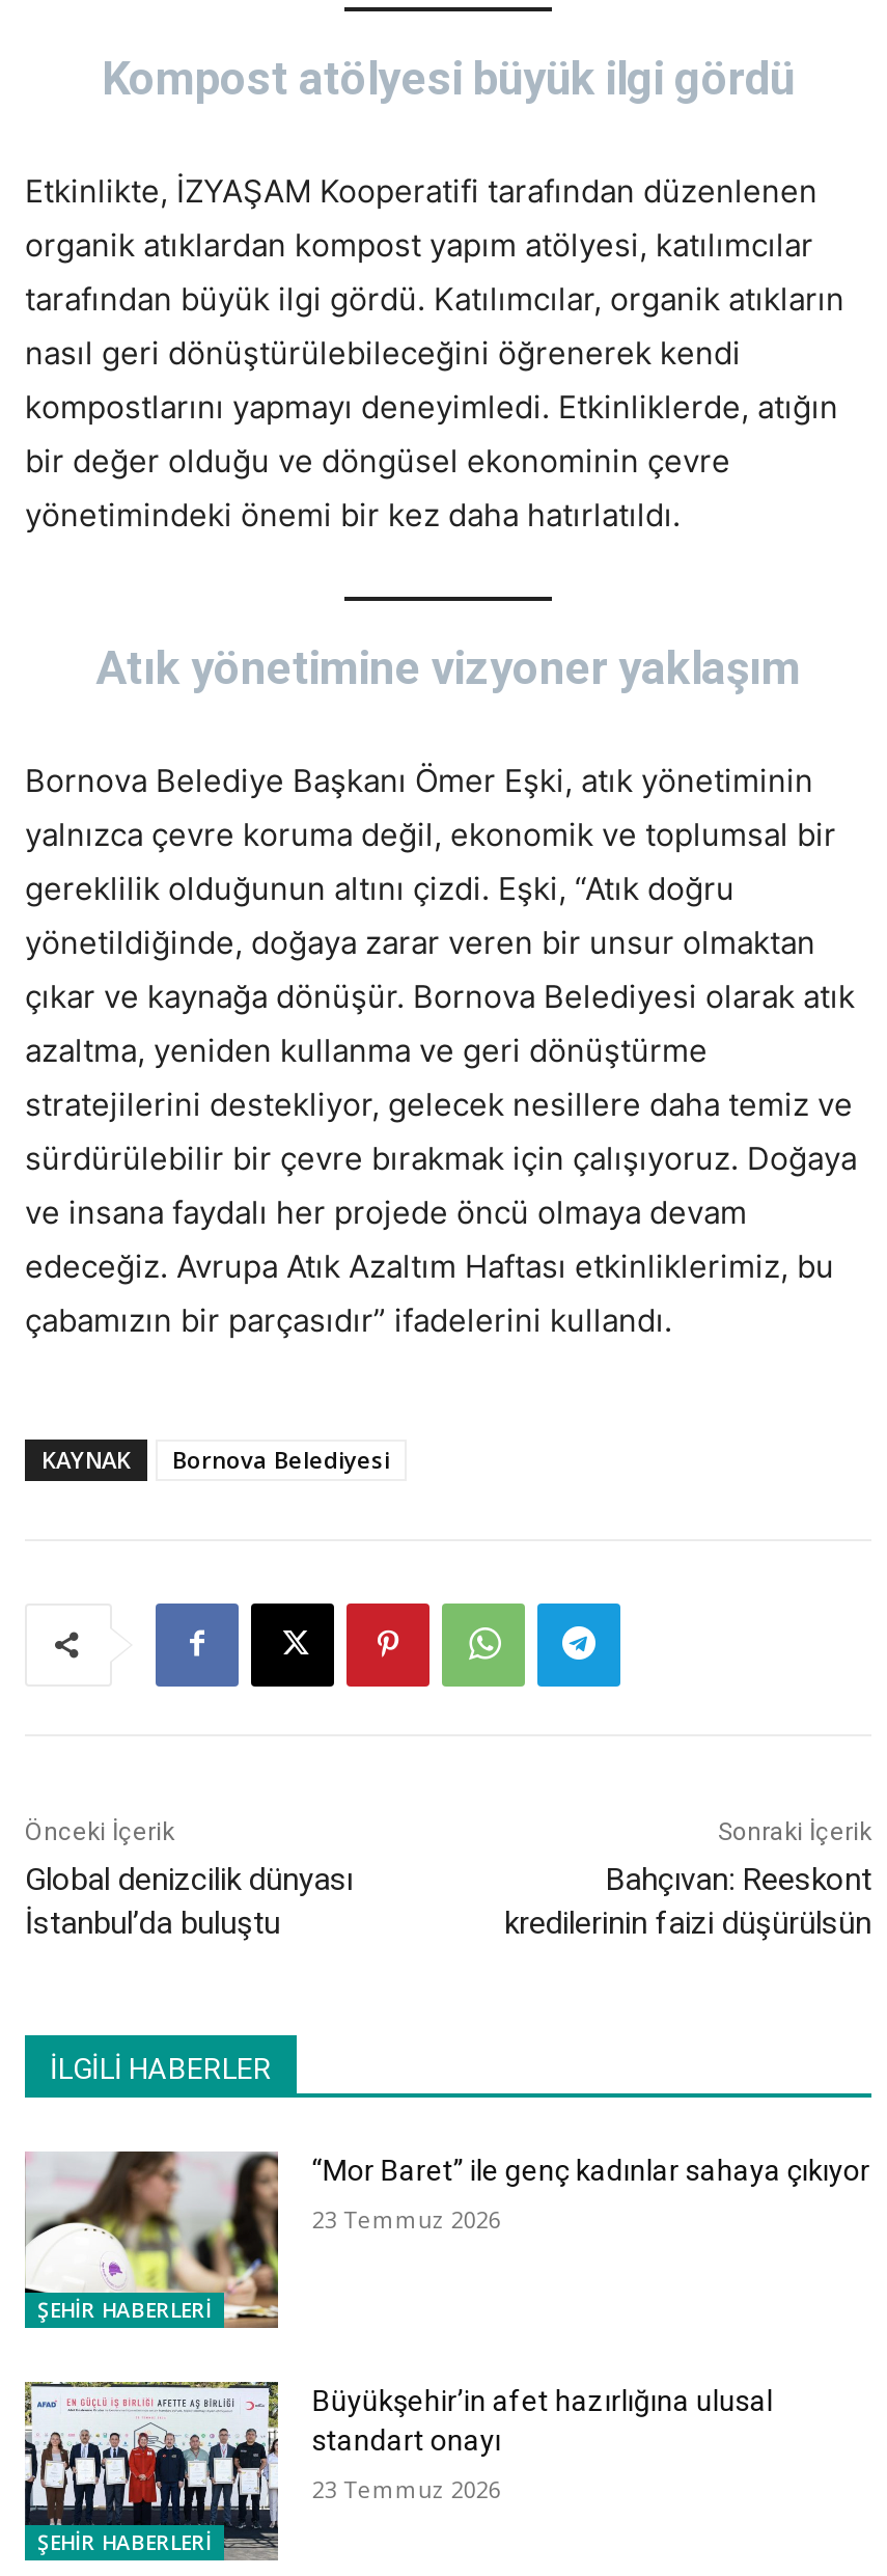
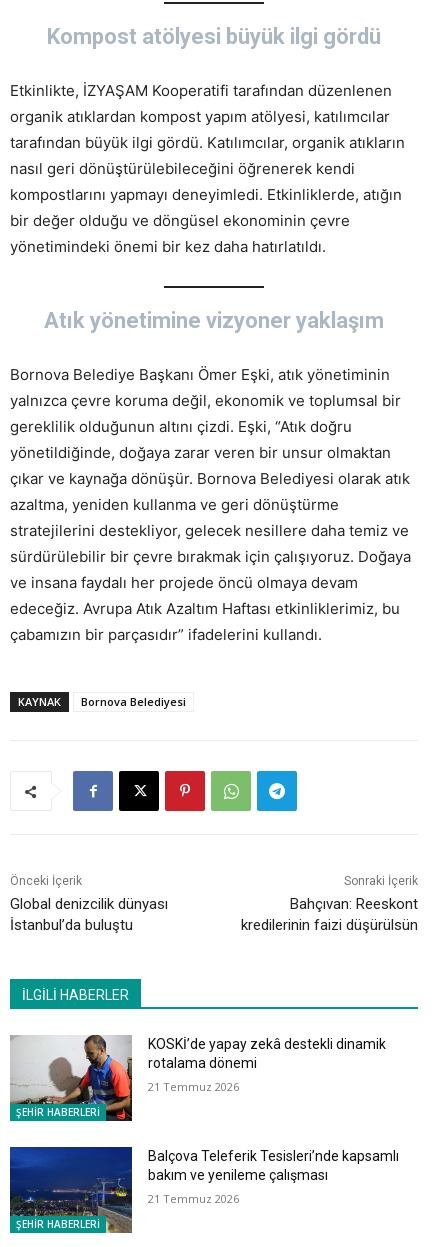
- [image]
- “Mor Baret” ile genç kadınlar sahaya çıkıyor
+ [image]
+ KOSKİ’de yapay zekâ destekli dinamik
+ rotalama dönemi

- 23 Temmuz 2026
+ 21 Temmuz 2026

- [image]
- Büyükşehir’in afet hazırlığına ulusal
- standart onayı
+ [image]
+ Balçova Teleferik Tesisleri’nde kapsamlı
+ bakım ve yenileme çalışması

- 23 Temmuz 2026
+ 21 Temmuz 2026
